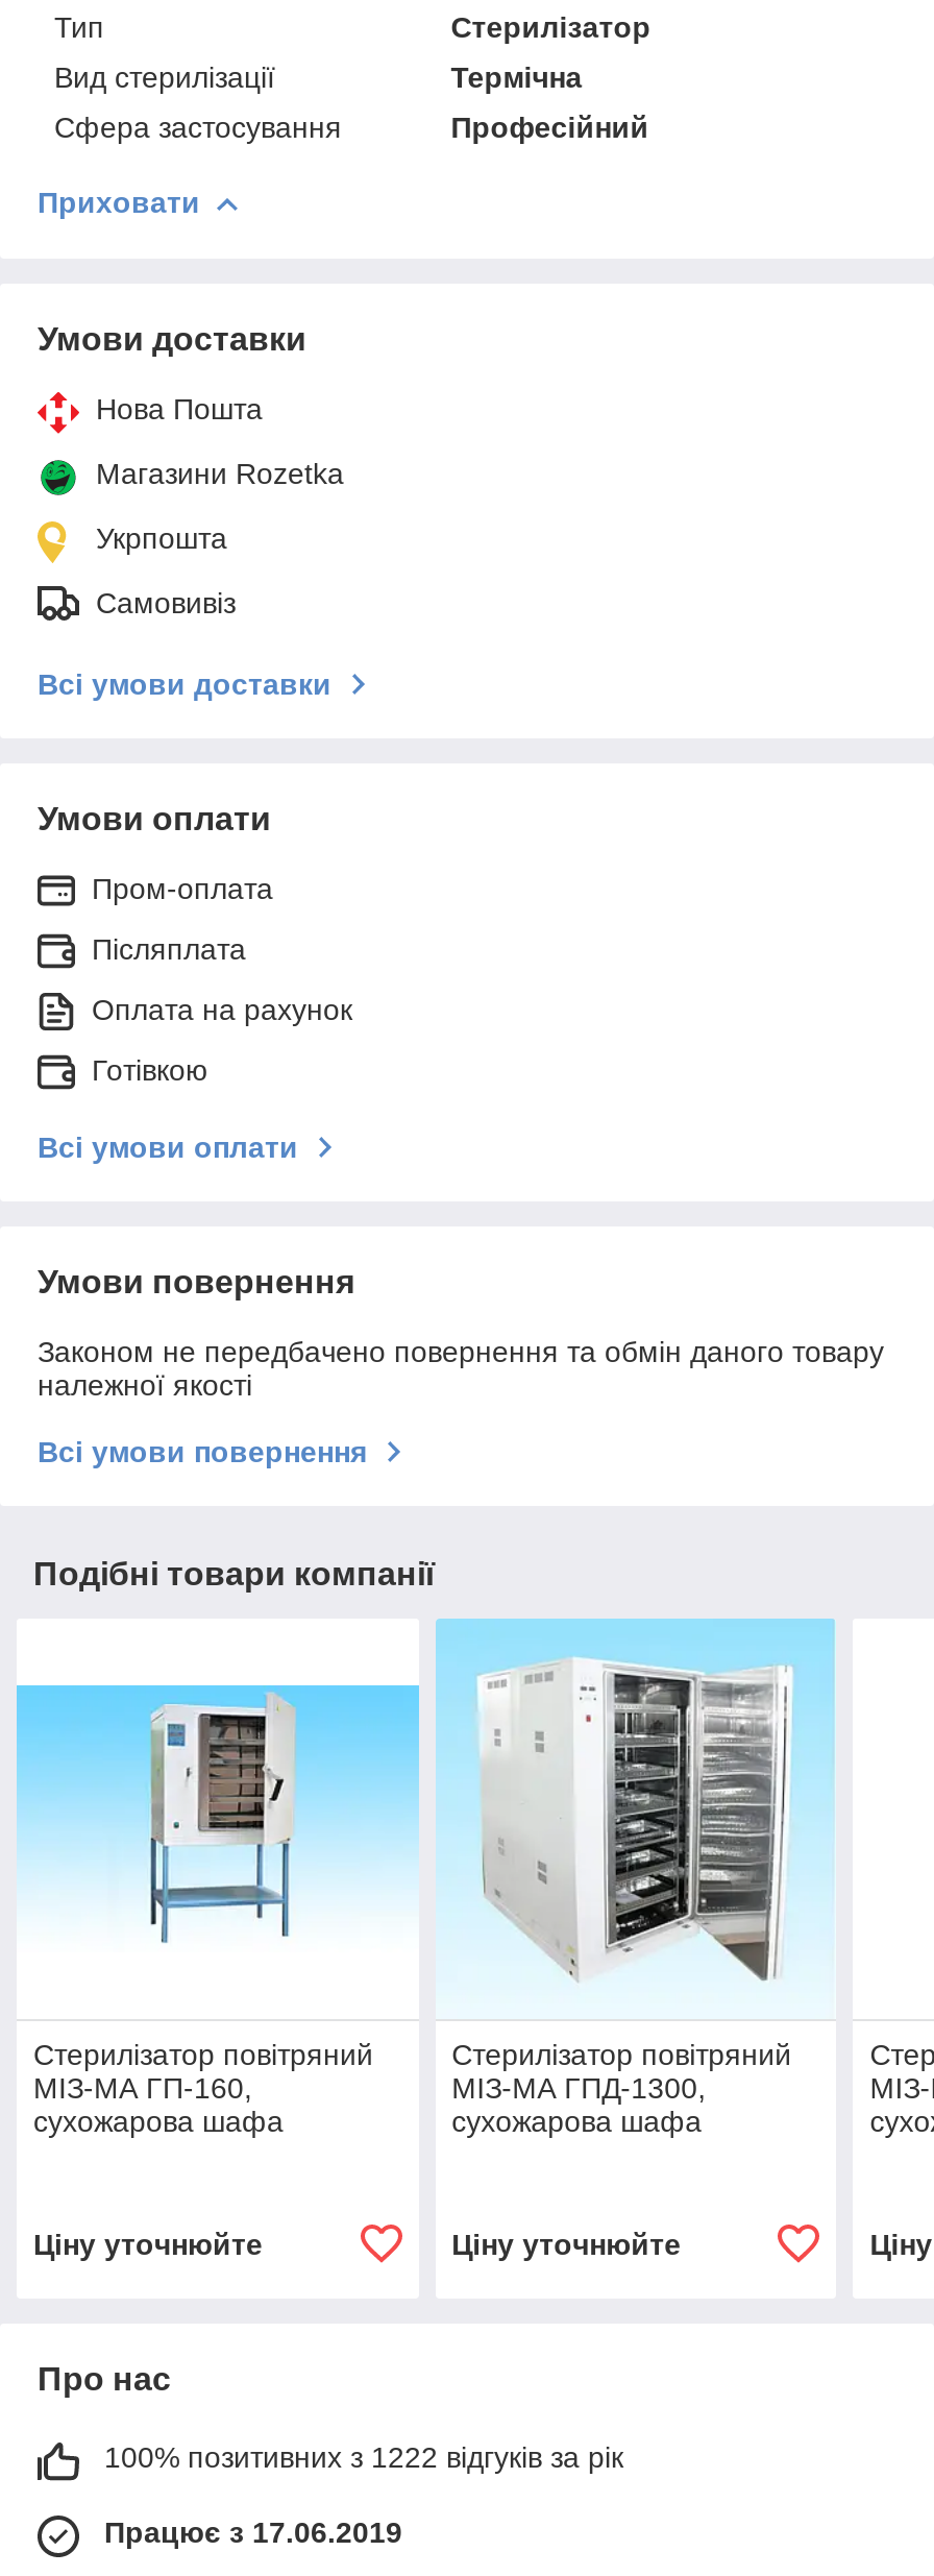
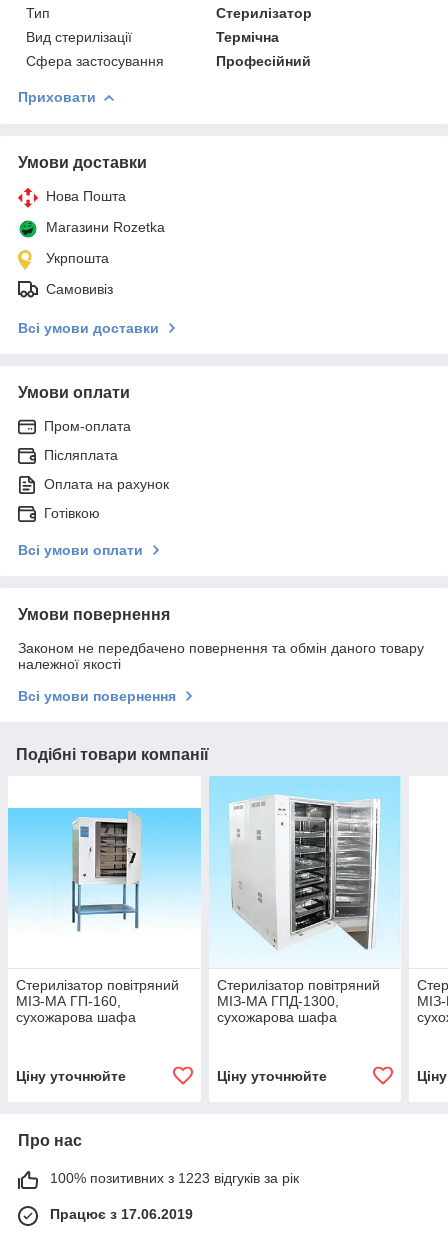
- 100% позитивних з 1222 відгуків за рік
+ 100% позитивних з 1223 відгуків за рік
